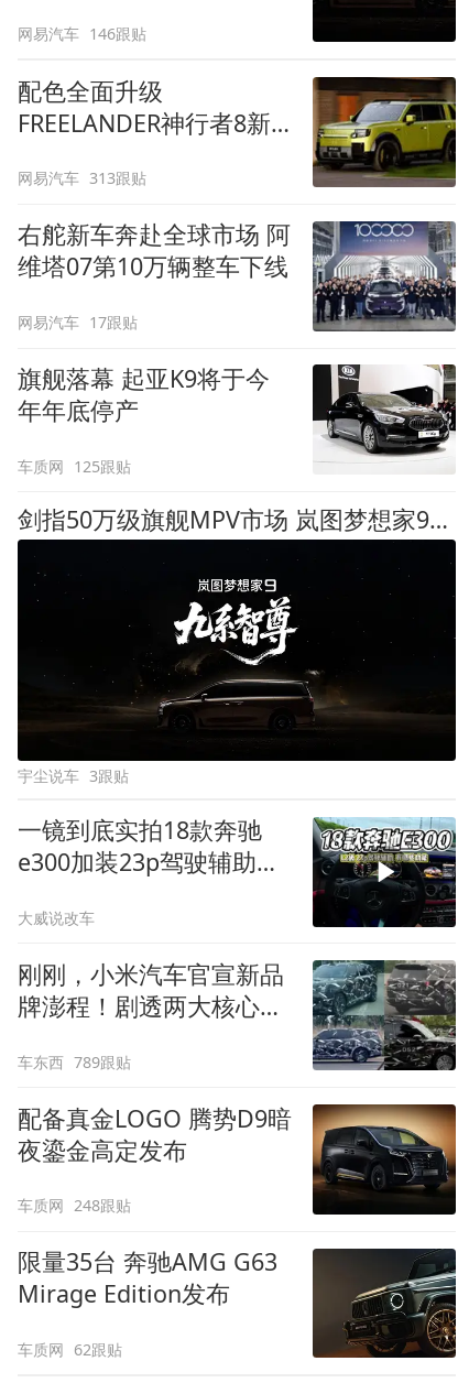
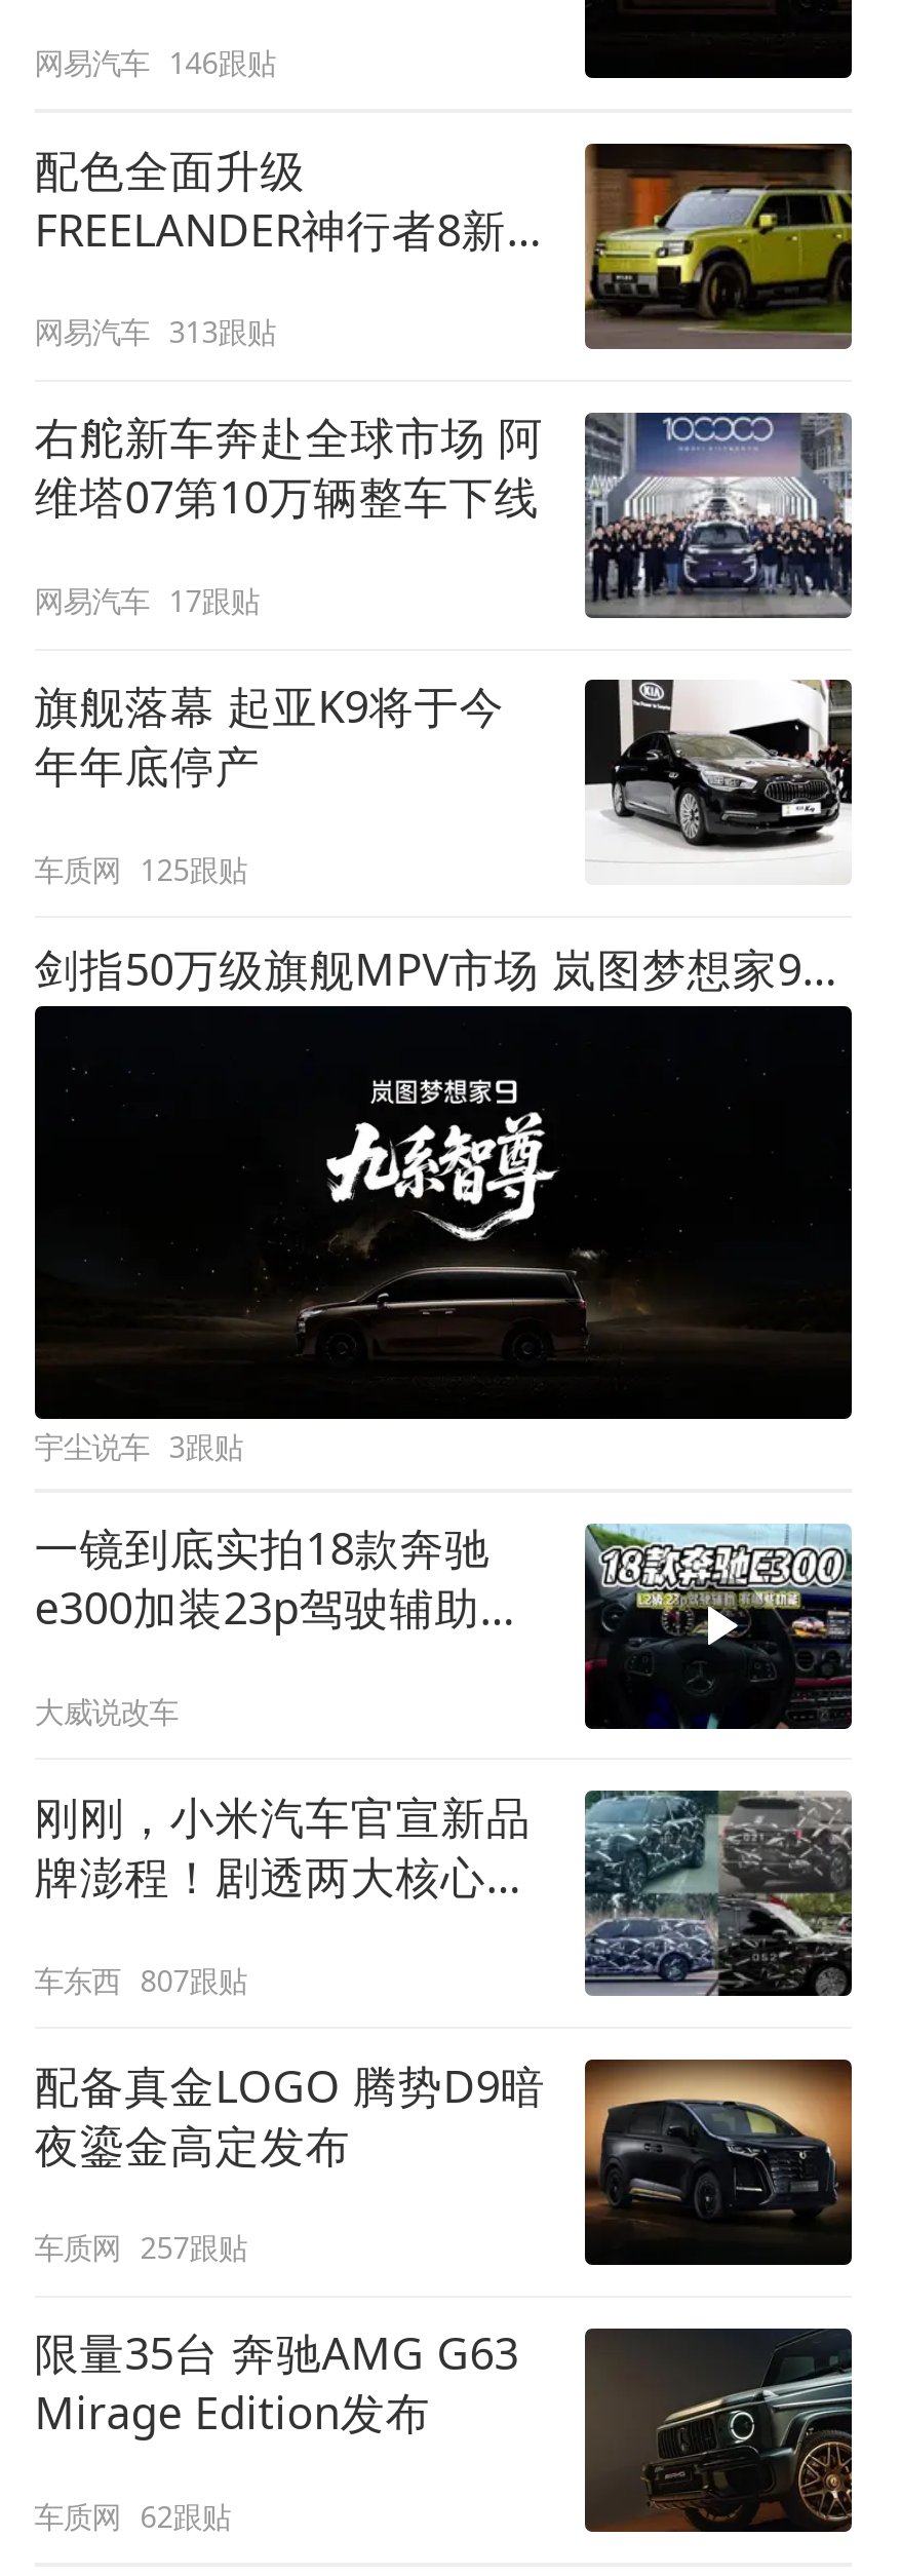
- 车东西 789跟贴
+ 车东西 807跟贴

- 车质网 248跟贴
+ 车质网 257跟贴
